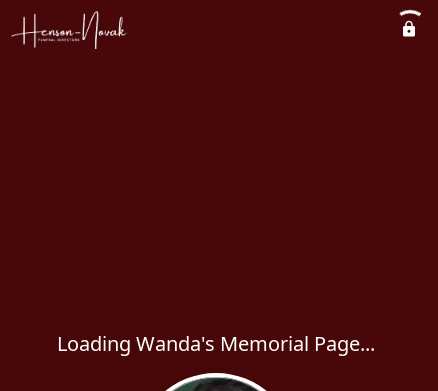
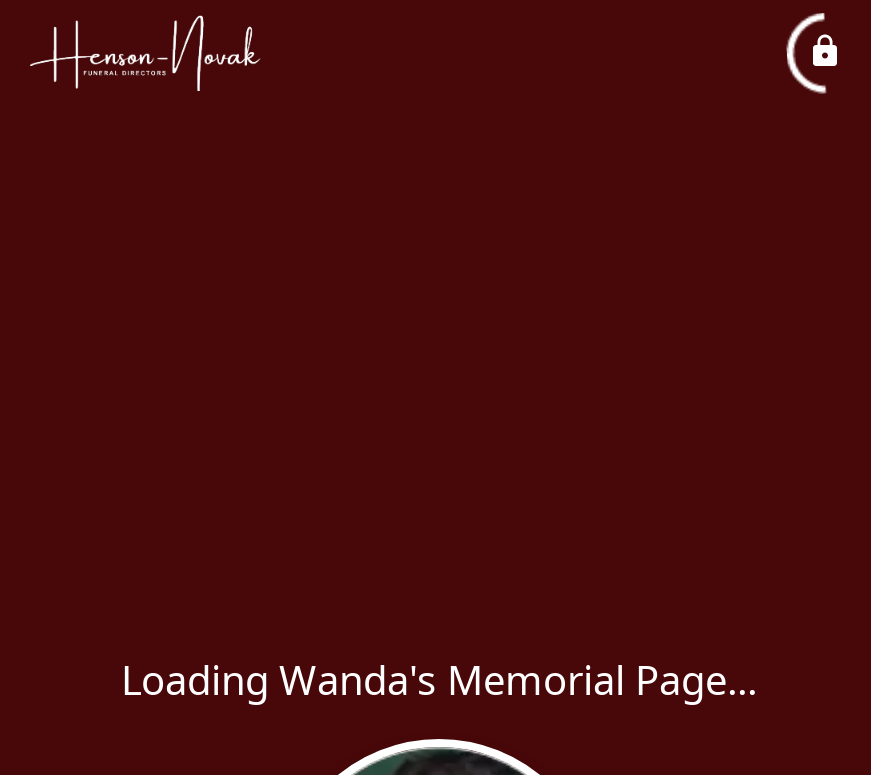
- [image]
+ [image]
